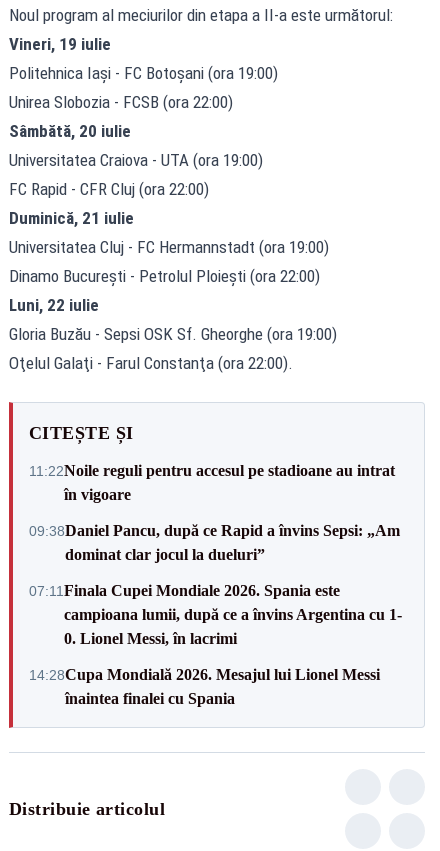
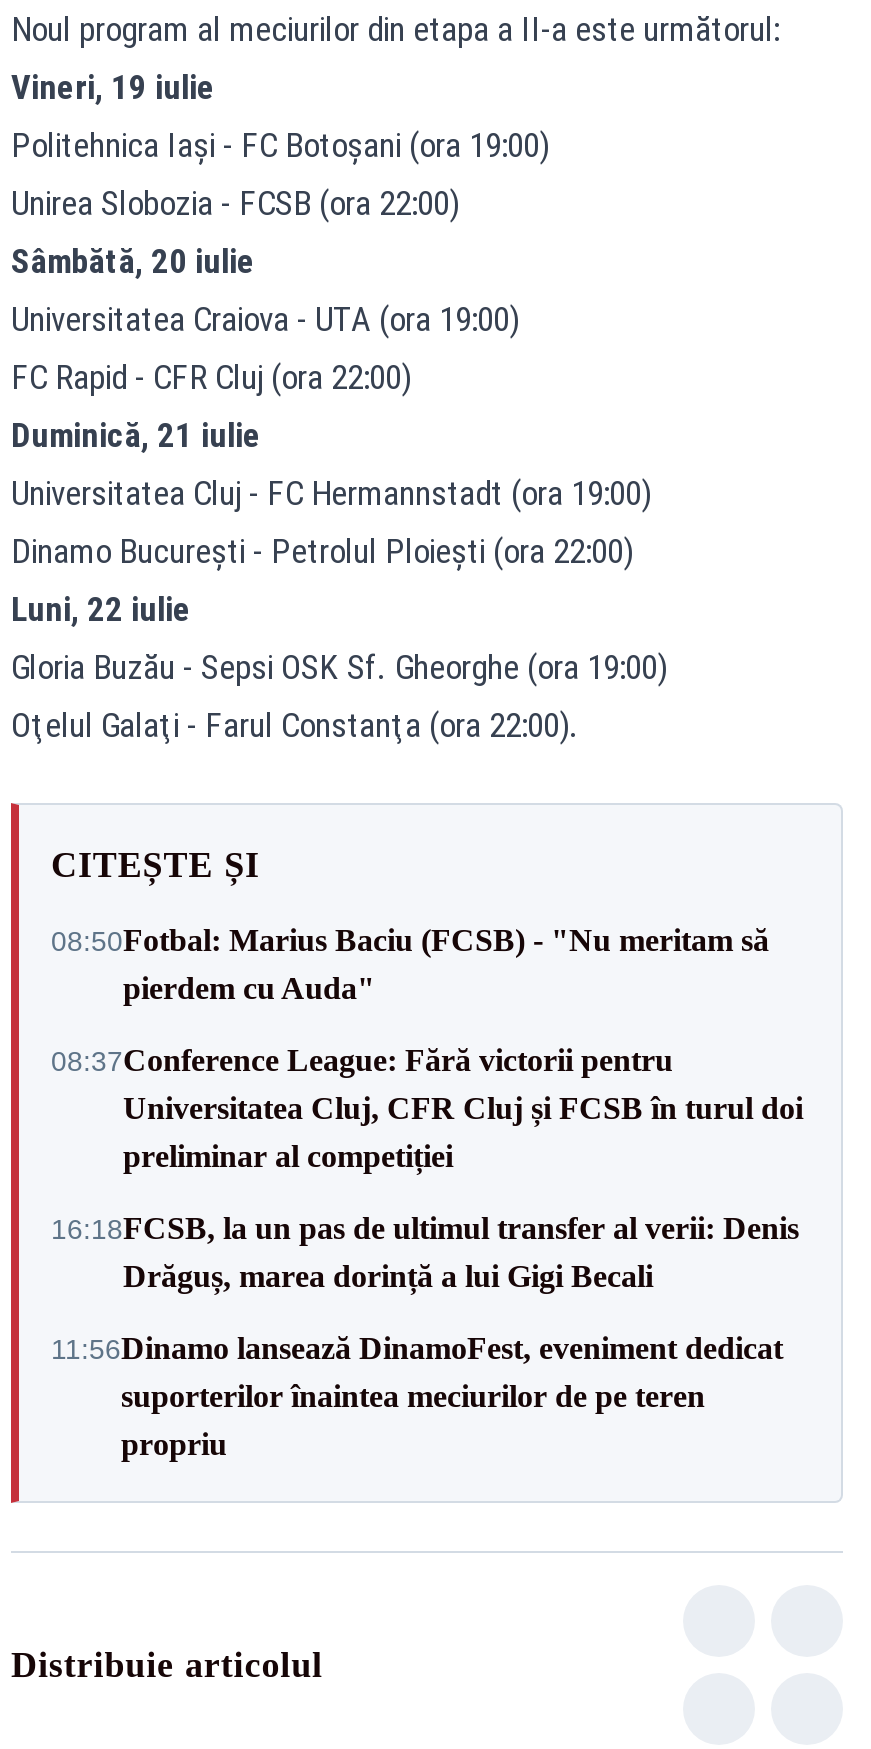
- 11:22Noile reguli pentru accesul pe stadioane au intrat
- în vigoare
+ 08:50Fotbal: Marius Baciu (FCSB) - "Nu meritam să
+ pierdem cu Auda"

- 09:38Daniel Pancu, după ce Rapid a învins Sepsi: „Am
- dominat clar jocul la dueluri”
+ 08:37Conference League: Fără victorii pentru
+ Universitatea Cluj, CFR Cluj și FCSB în turul doi
+ preliminar al competiției

- 07:11 Finala Cupei Mondiale 2026. Spania este
- campioana lumii, după ce a învins Argentina cu 1-
- 0. Lionel Messi, în lacrimi
+ 16:18FCSB, la un pas de ultimul transfer al verii: Denis
+ Drăguș, marea dorință a lui Gigi Becali

- 14:28Cupa Mondială 2026. Mesajul lui Lionel Messi
- înaintea finalei cu Spania
+ 11:56Dinamo lansează DinamoFest, eveniment dedicat
+ suporterilor înaintea meciurilor de pe teren
+ propriu
